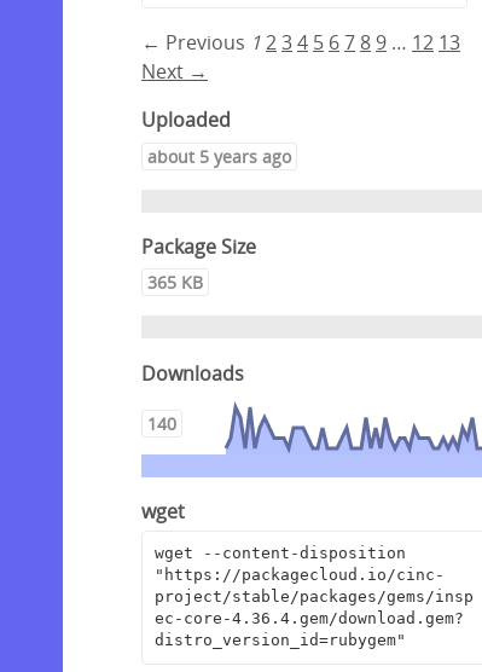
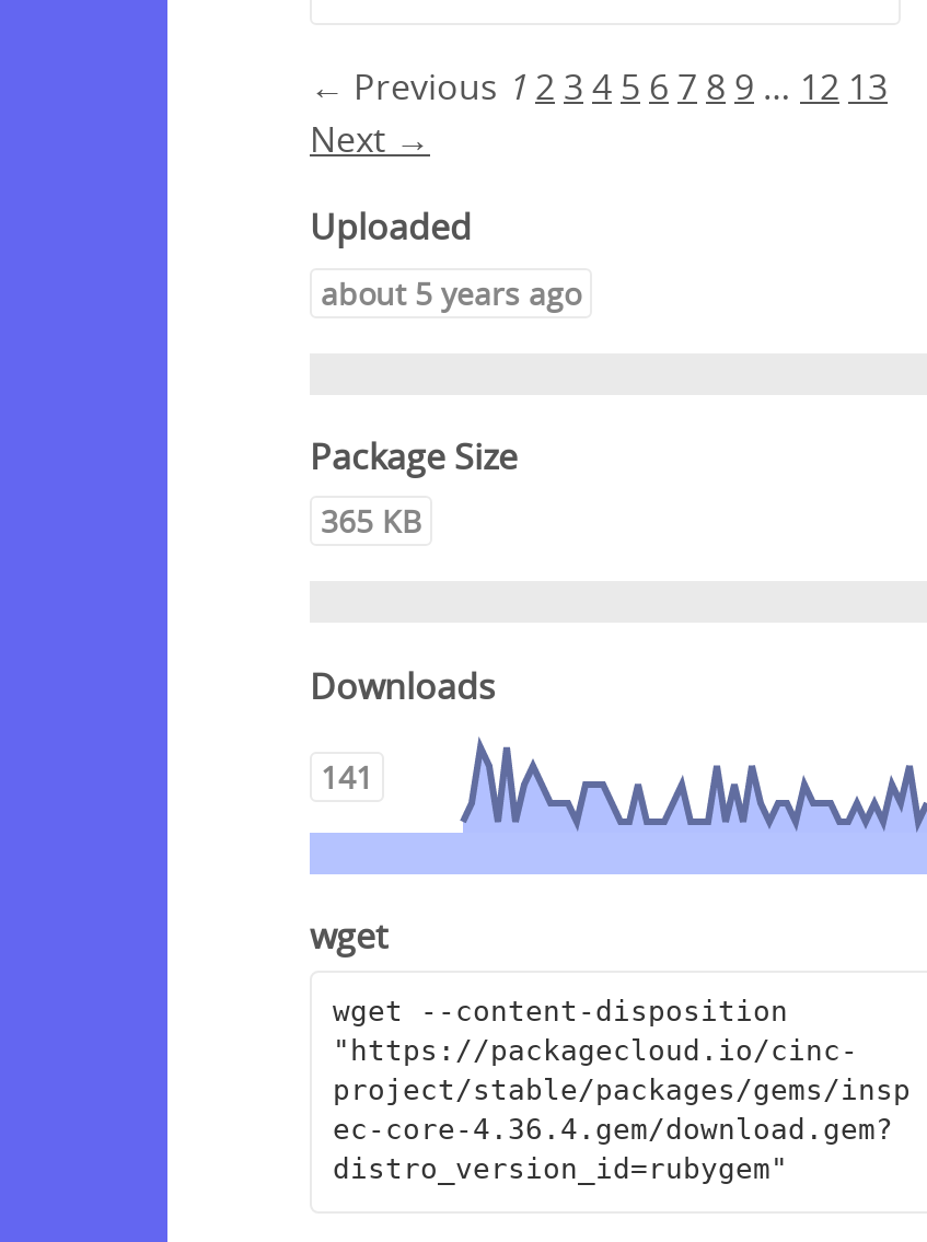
- 140
+ 141
